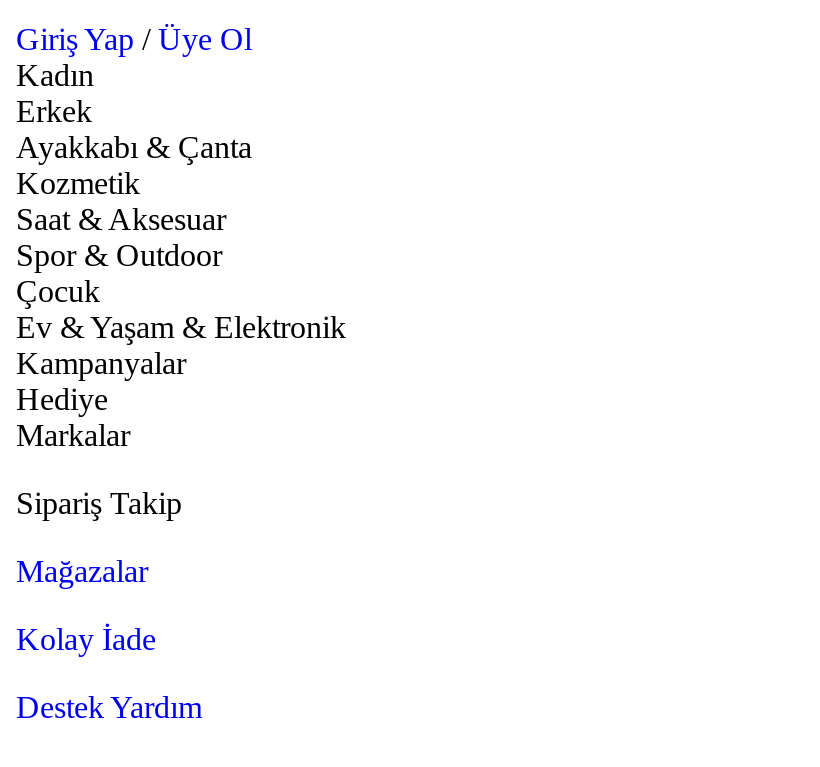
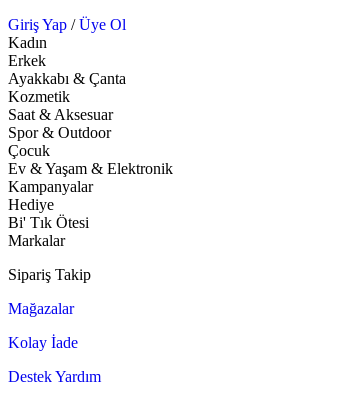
+ Bi' Tık Ötesi
